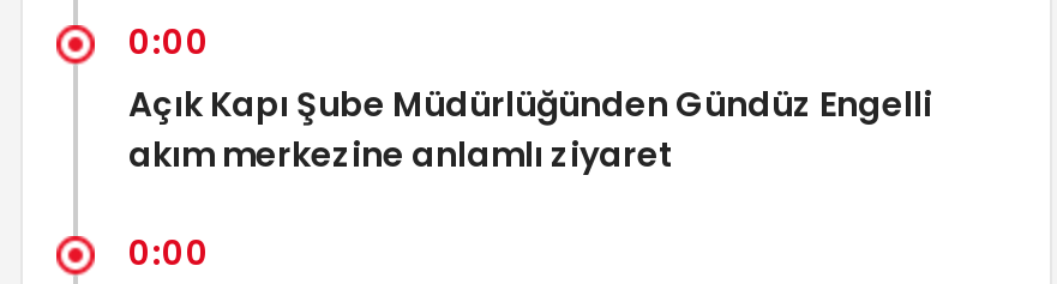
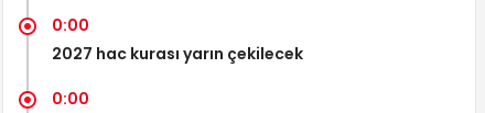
- Açık Kapı Şube Müdürlüğünden Gündüz Engelli
- akım merkezine anlamlı ziyaret
+ 2027 hac kurası yarın çekilecek
